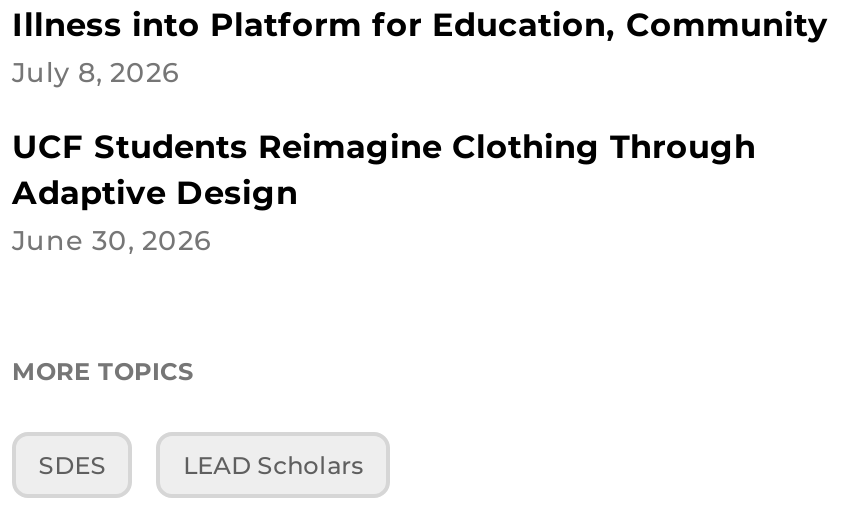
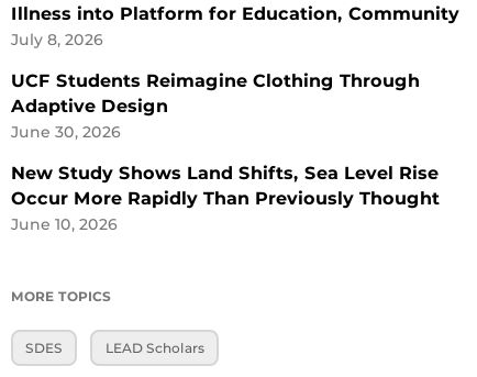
+ New Study Shows Land Shifts, Sea Level Rise
+ Occur More Rapidly Than Previously Thought
+ June 10, 2026
